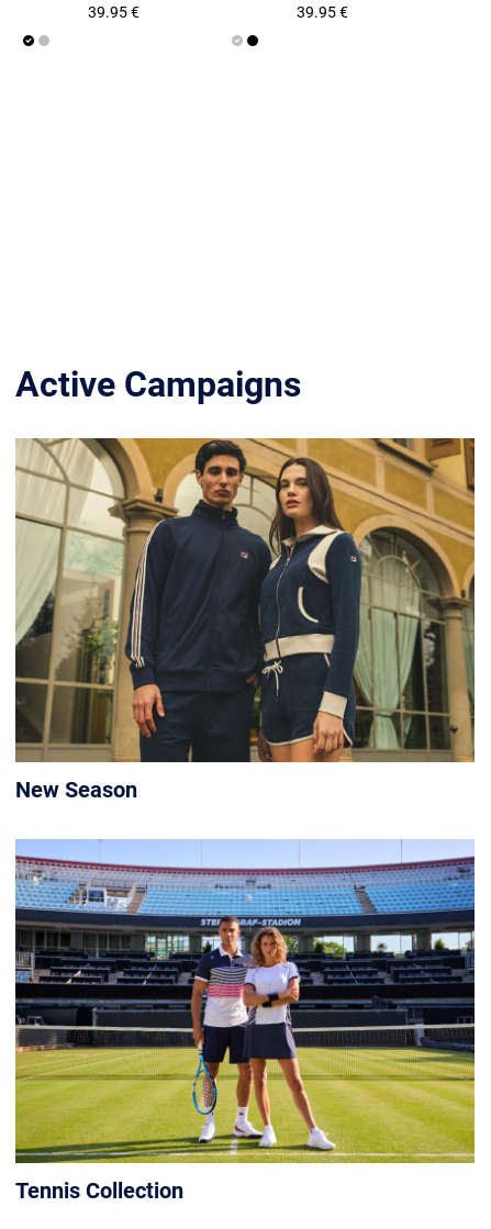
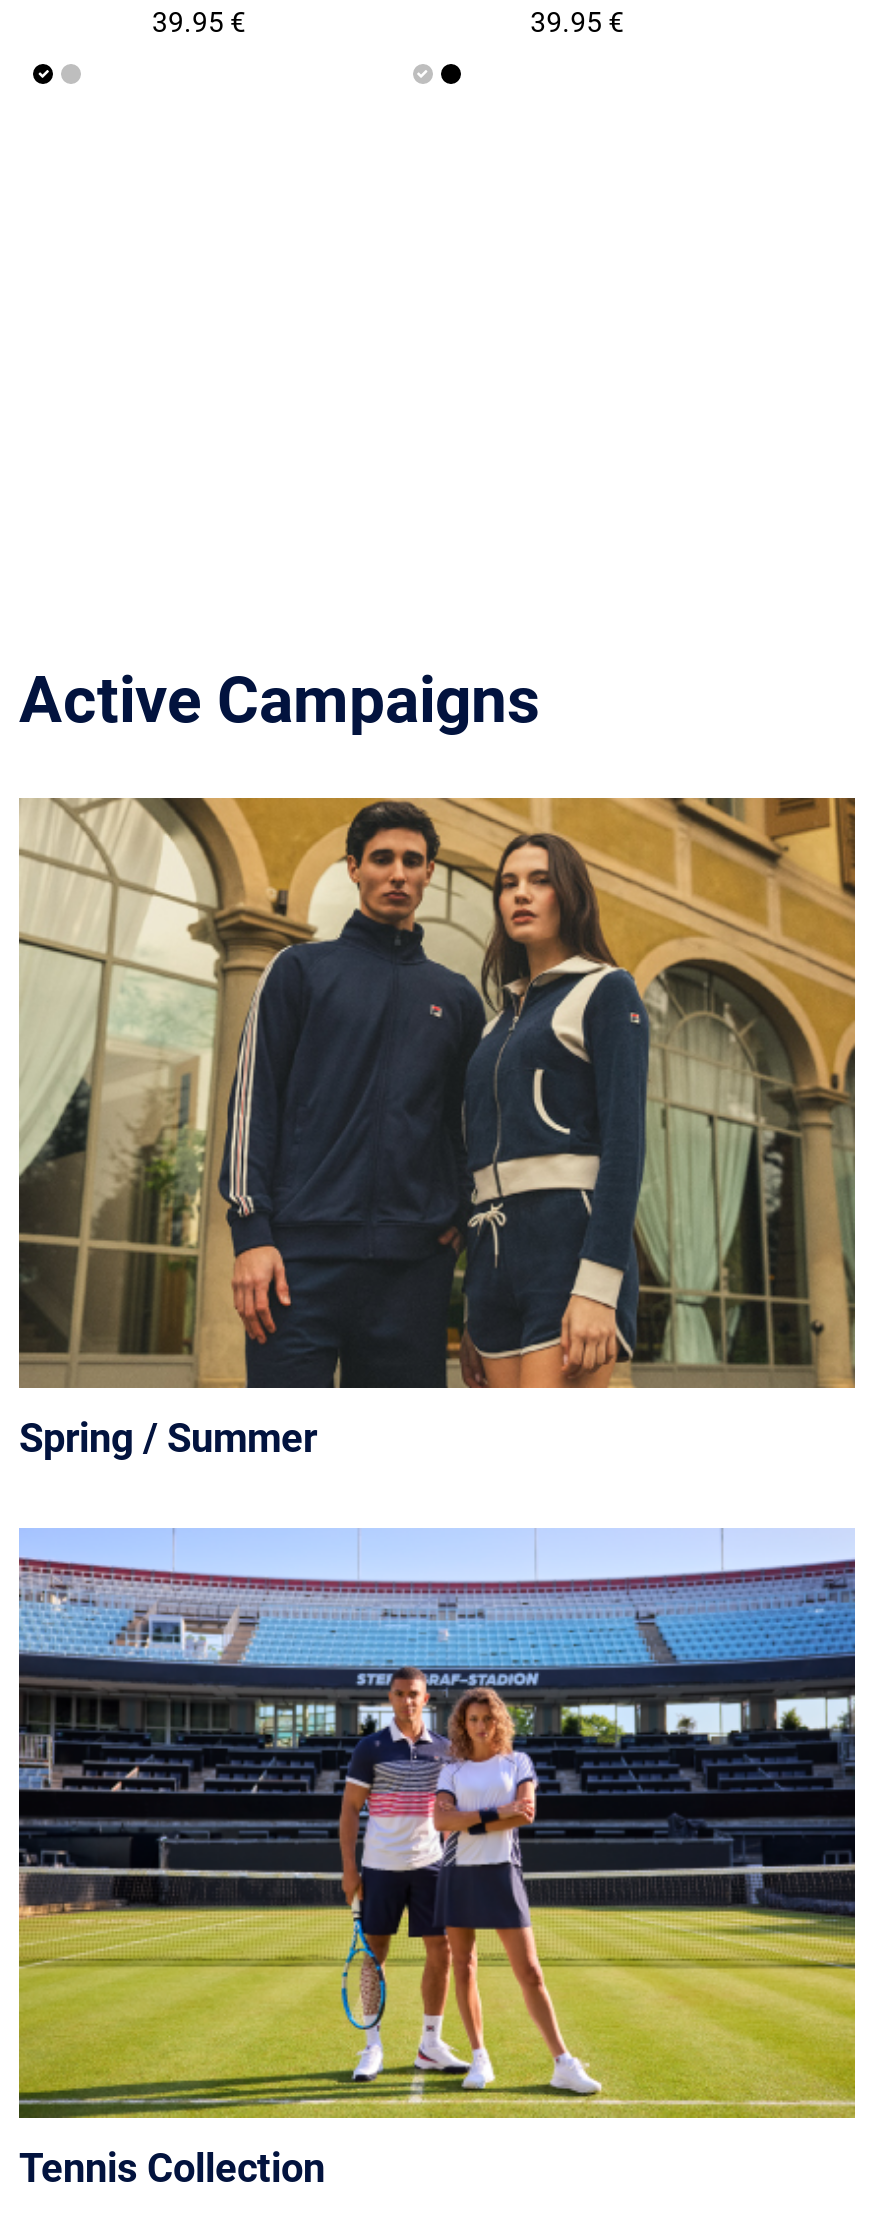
- New Season
+ Spring / Summer
